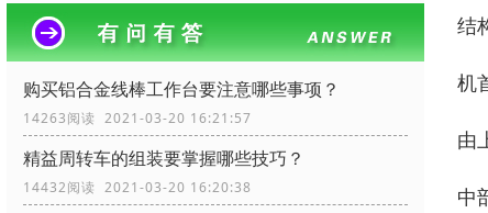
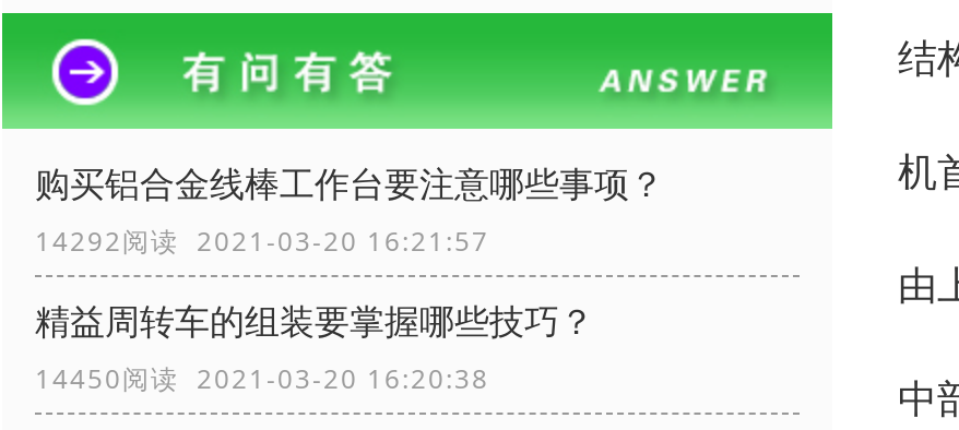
- 14263阅读 2021-03-20 16:21:57
+ 14292阅读 2021-03-20 16:21:57

- 14432阅读 2021-03-20 16:20:38
+ 14450阅读 2021-03-20 16:20:38
